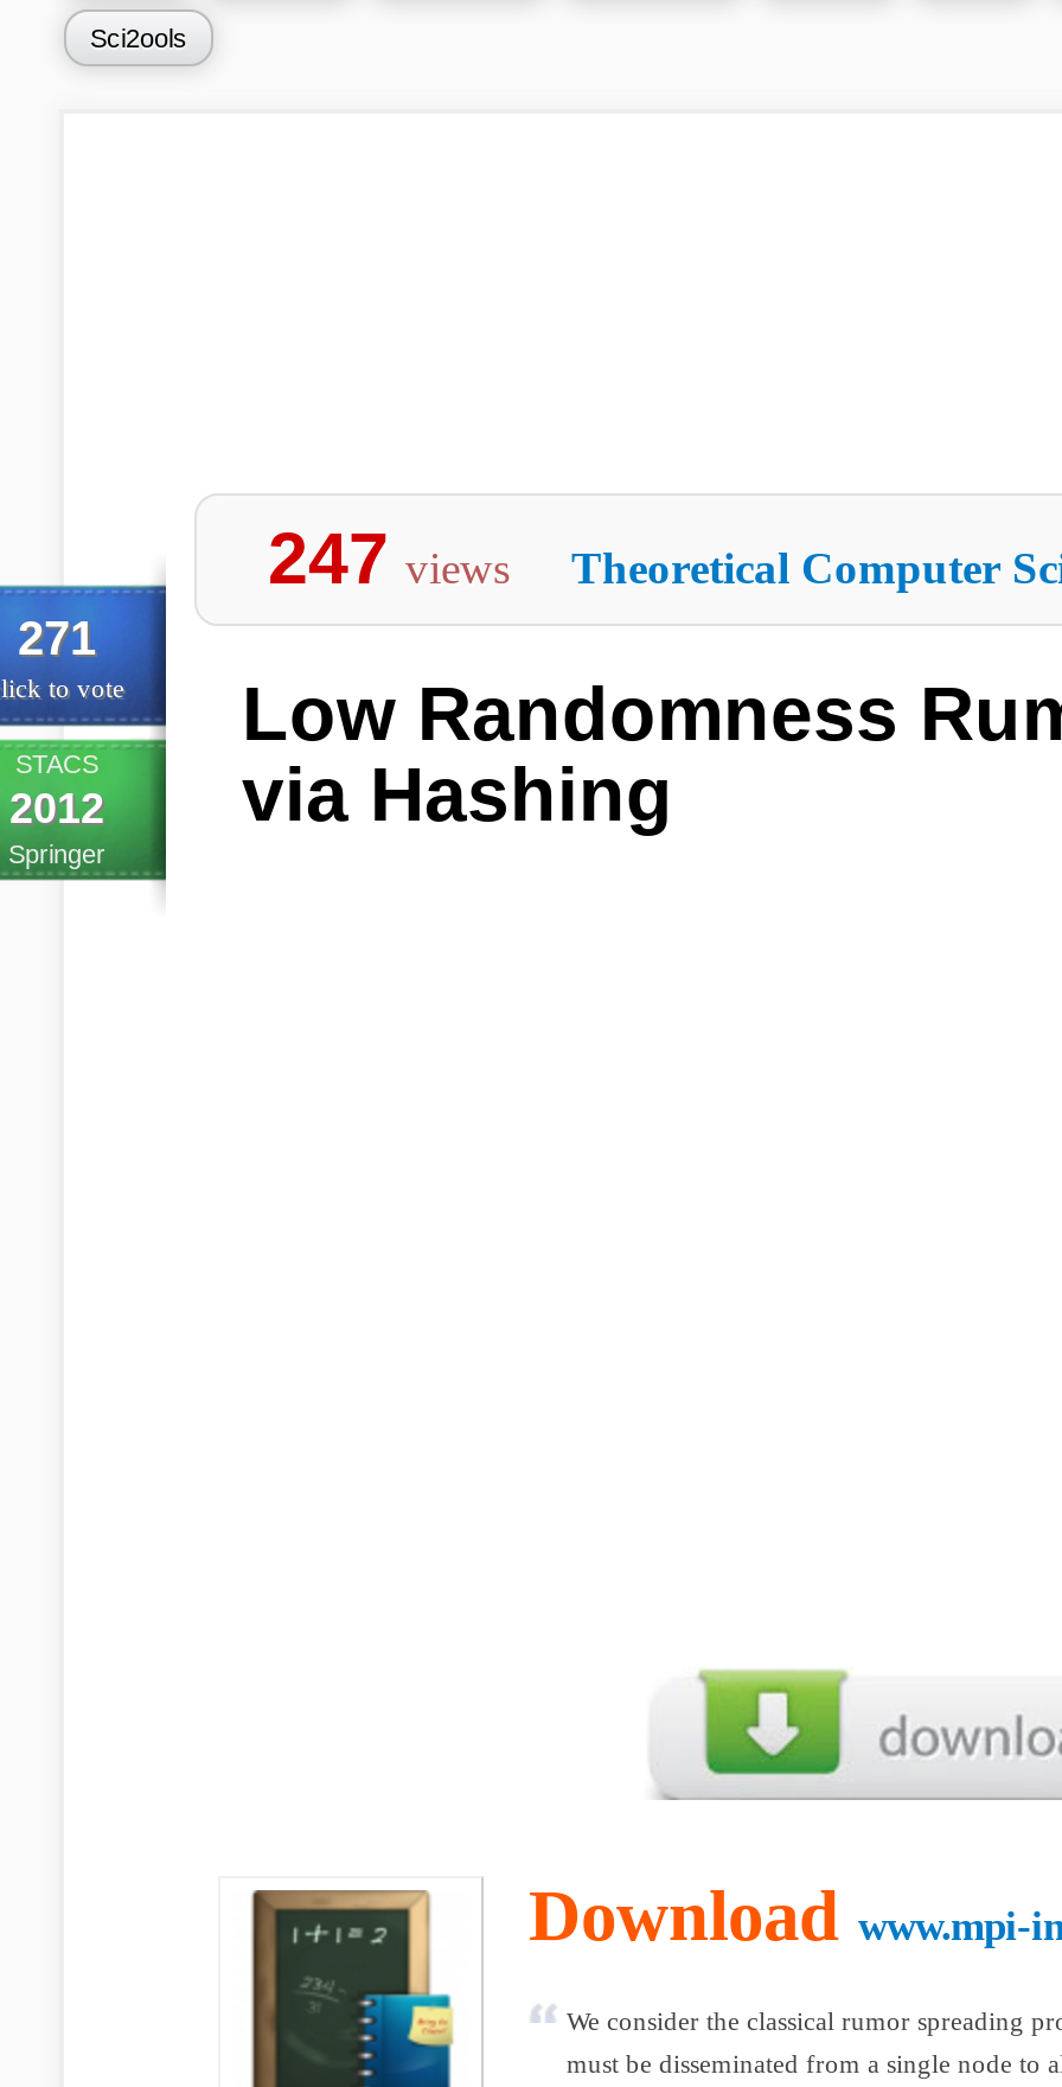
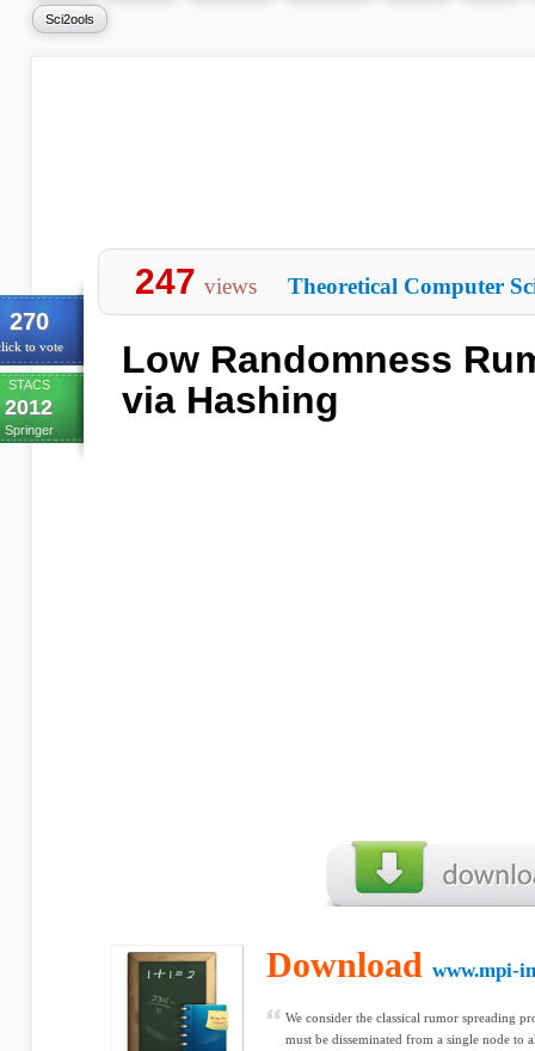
- 271
+ 270
